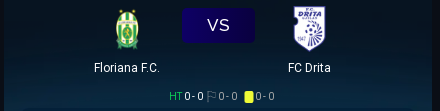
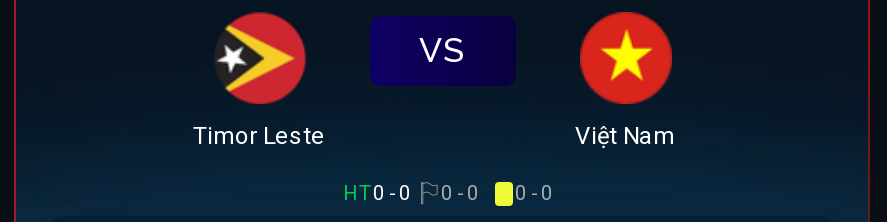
- [image]
- Floriana F.C.
+ [image]
+ Timor Leste

- [image]
- FC Drita
+ [image]
+ Việt Nam
